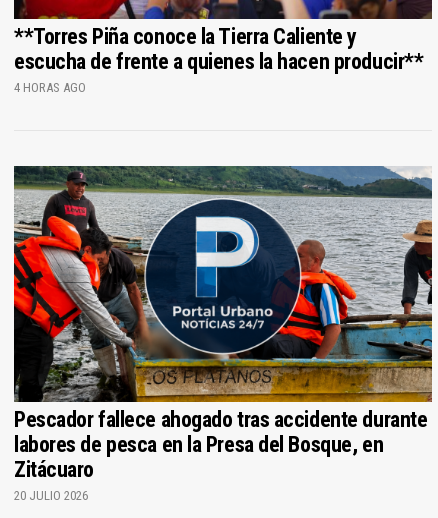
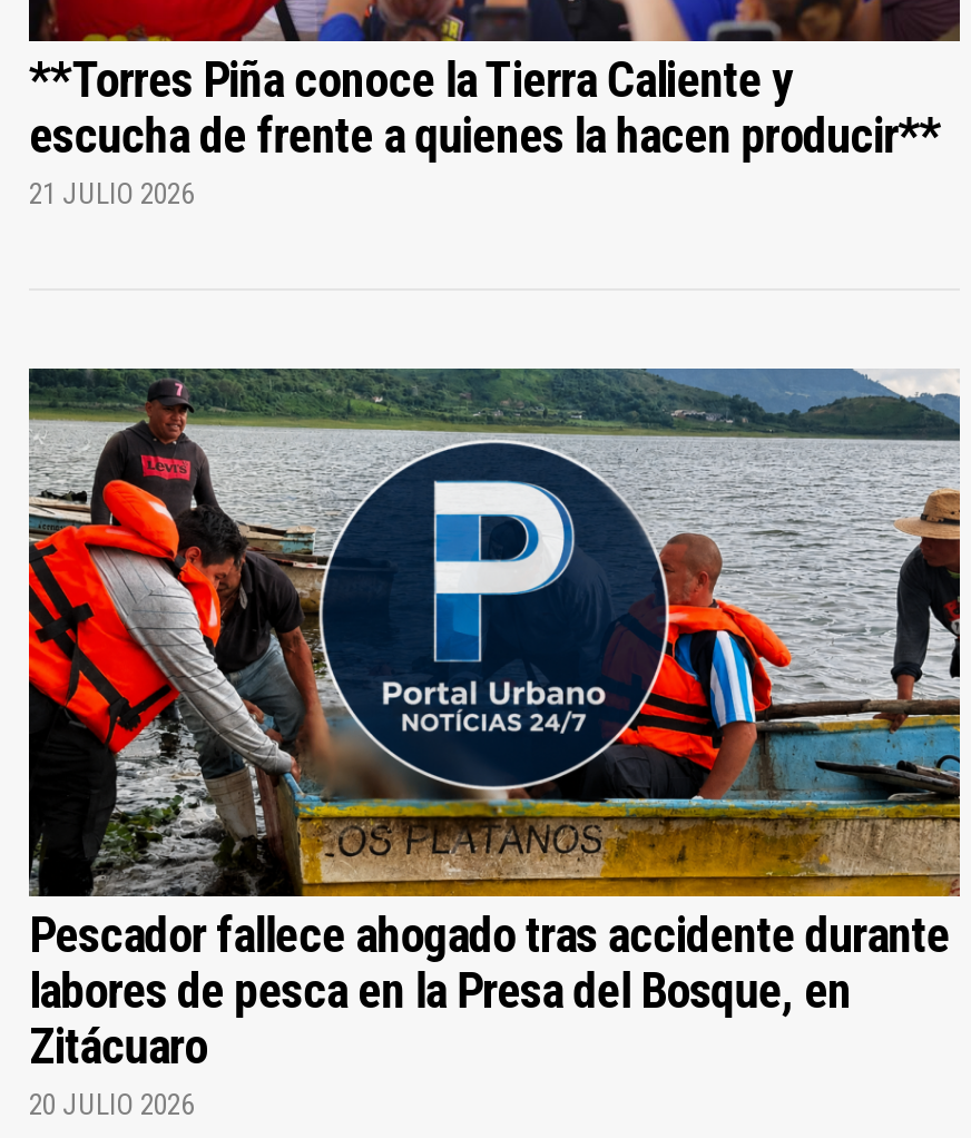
- 4 HORAS AGO
+ 21 JULIO 2026
